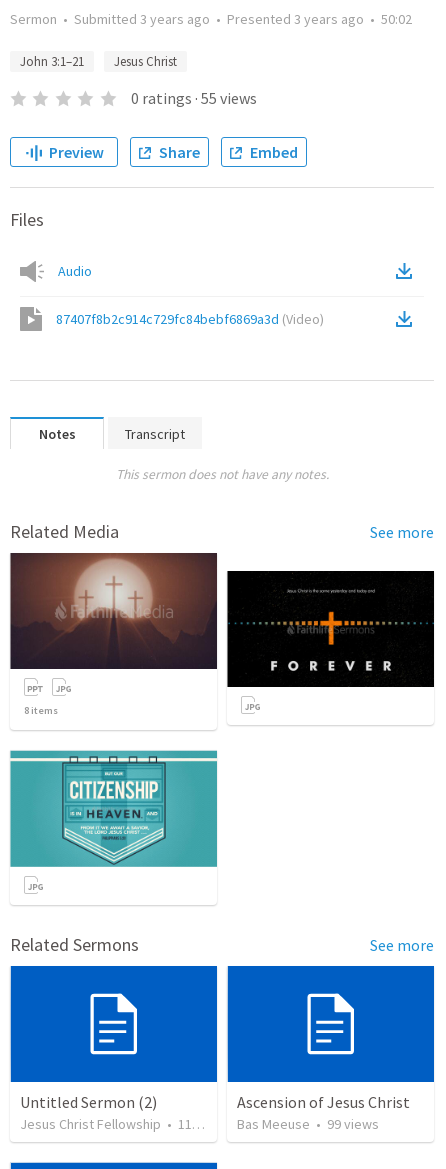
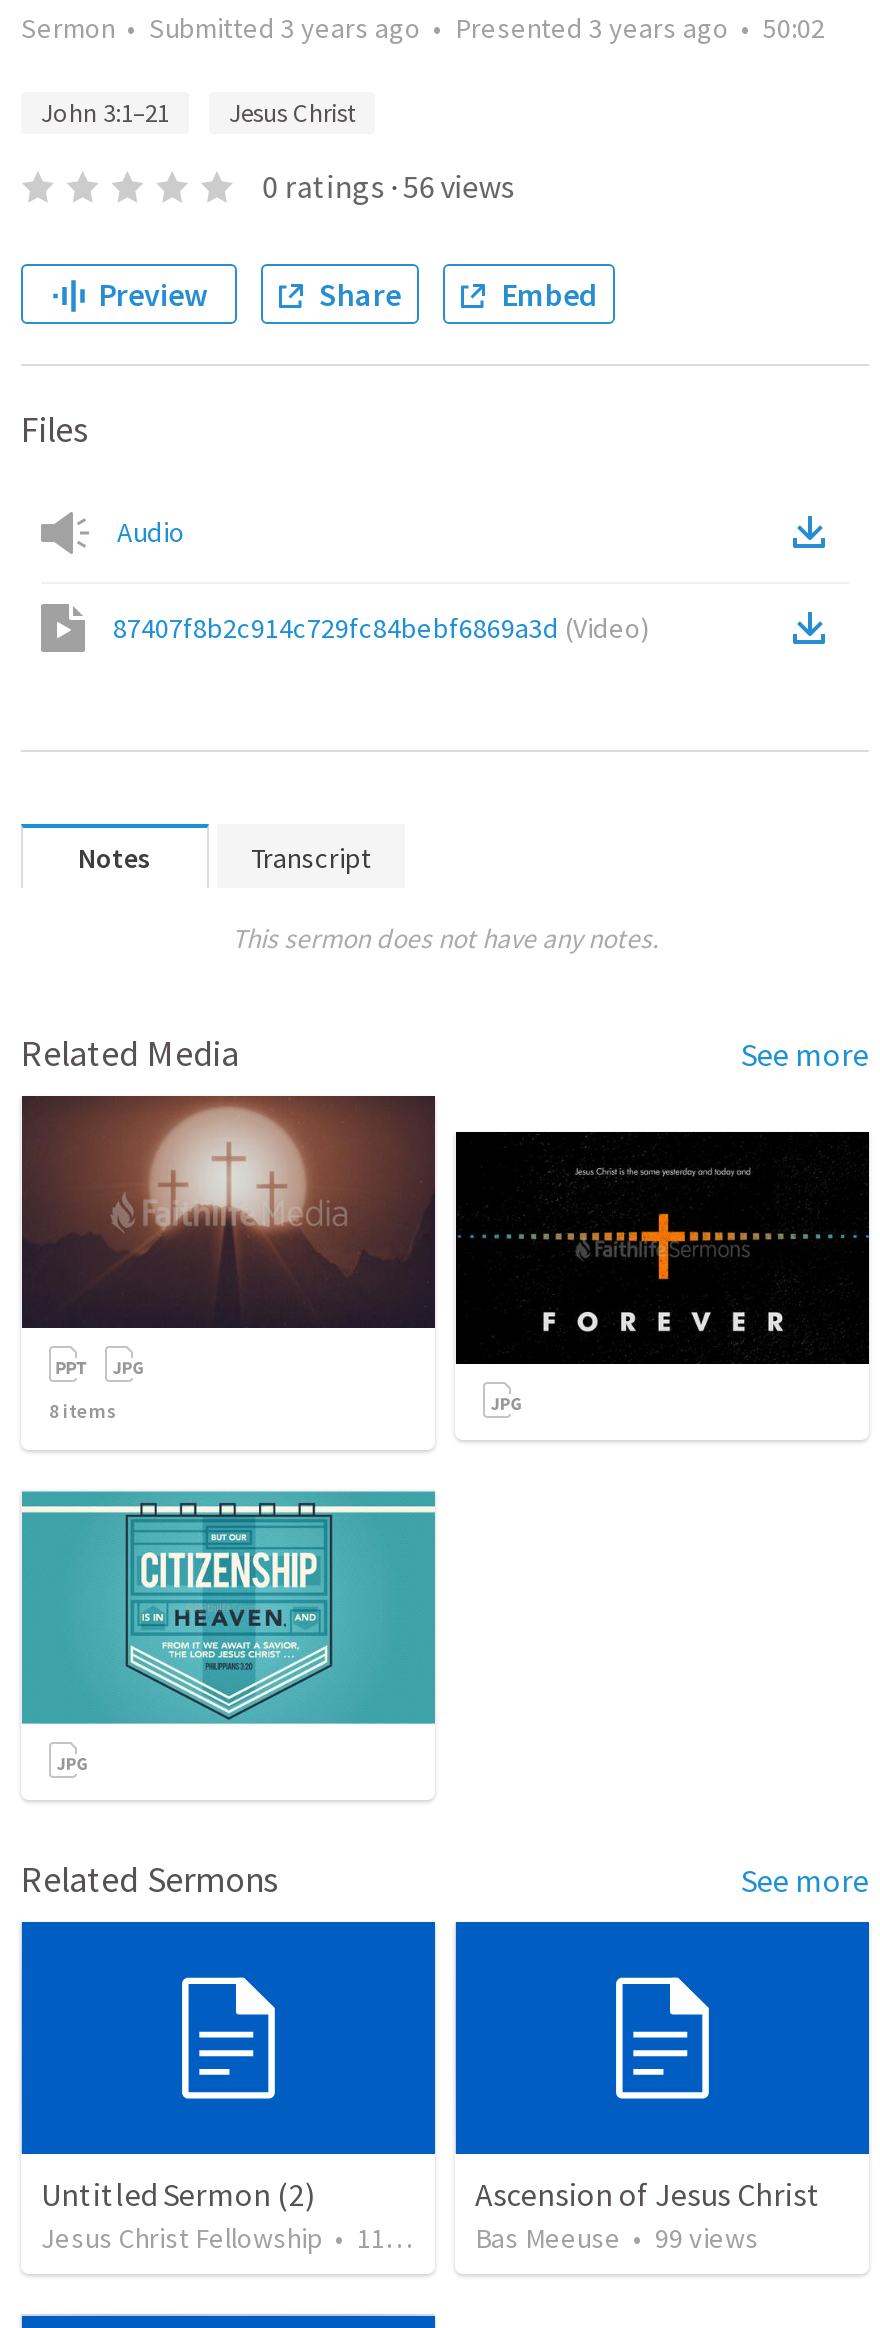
- 0 ratings · 55 views
+ 0 ratings · 56 views
